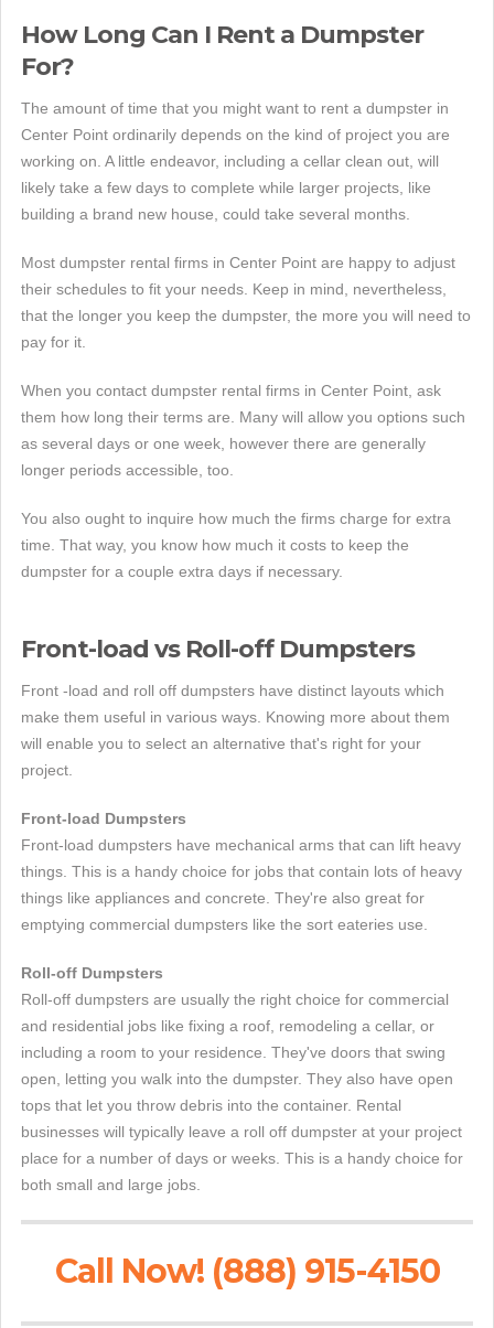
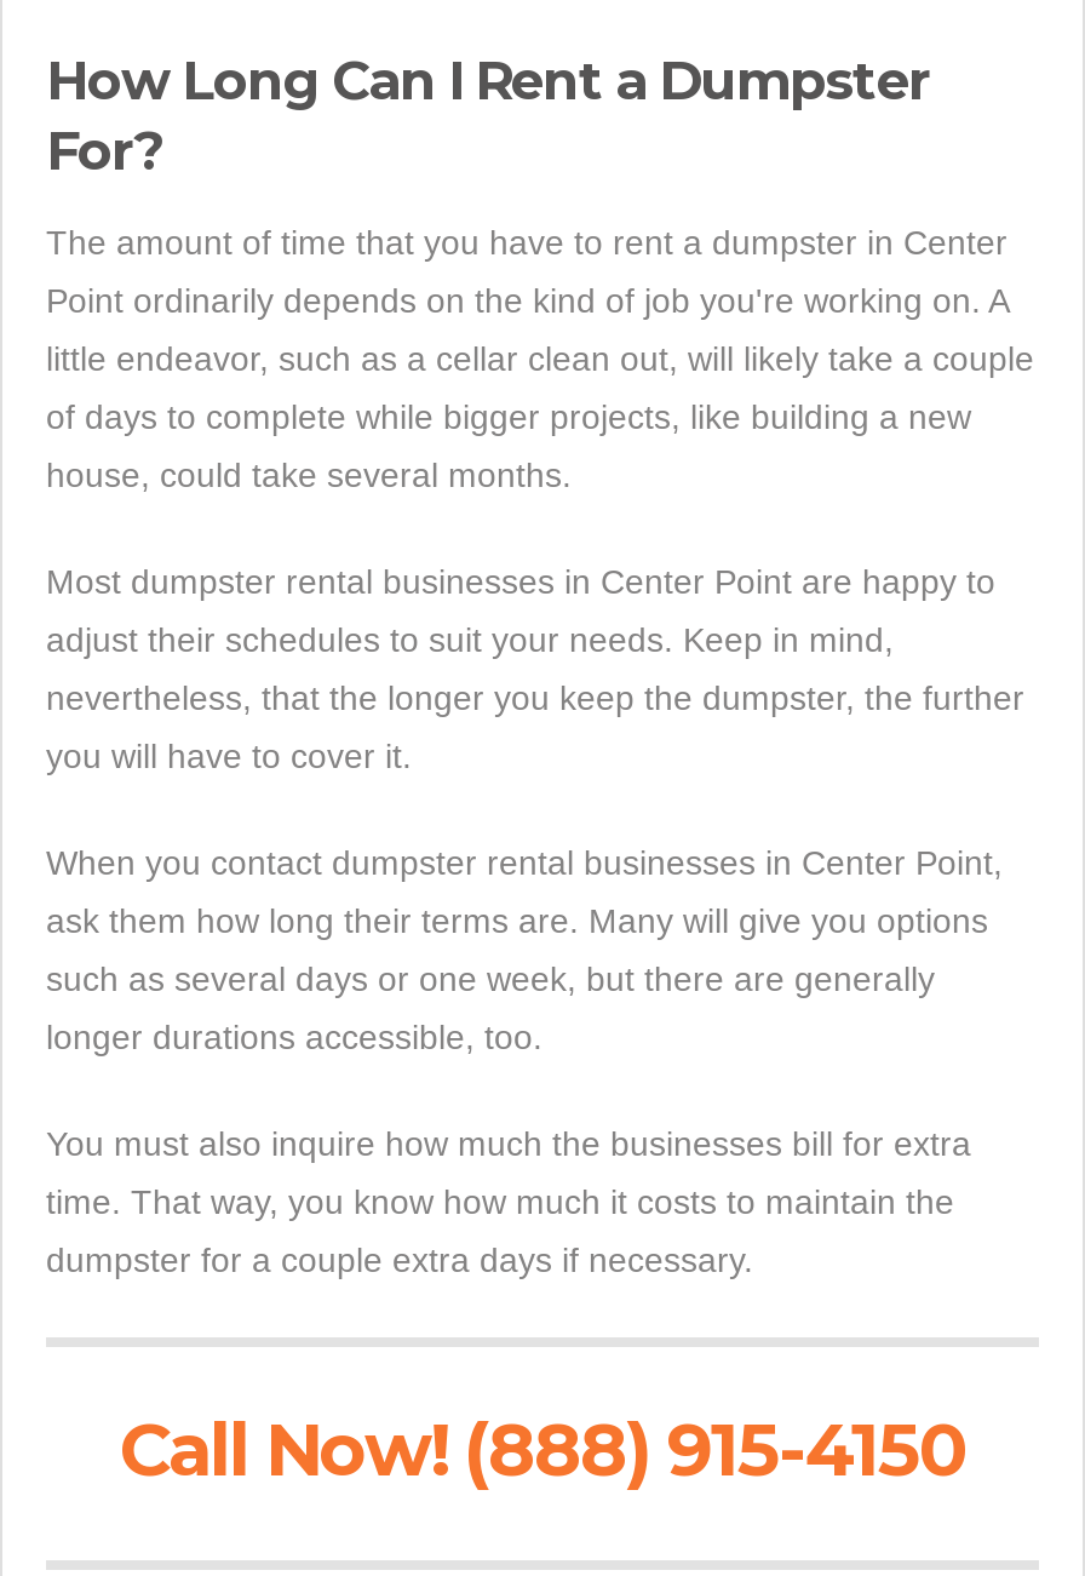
- The amount of time that you might want to rent a dumpster in
+ The amount of time that you have to rent a dumpster in Center

- Center Point ordinarily depends on the kind of project you are
+ Point ordinarily depends on the kind of job you're working on. A

- working on. A little endeavor, including a cellar clean out, will
+ little endeavor, such as a cellar clean out, will likely take a couple

- likely take a few days to complete while larger projects, like
+ of days to complete while bigger projects, like building a new

- building a brand new house, could take several months.
+ house, could take several months.

- Most dumpster rental firms in Center Point are happy to adjust
+ Most dumpster rental businesses in Center Point are happy to

- their schedules to fit your needs. Keep in mind, nevertheless,
+ adjust their schedules to suit your needs. Keep in mind,

- that the longer you keep the dumpster, the more you will need to
+ nevertheless, that the longer you keep the dumpster, the further

- pay for it.
+ you will have to cover it.

- When you contact dumpster rental firms in Center Point, ask
+ When you contact dumpster rental businesses in Center Point,

- them how long their terms are. Many will allow you options such
+ ask them how long their terms are. Many will give you options

- as several days or one week, however there are generally
+ such as several days or one week, but there are generally

- longer periods accessible, too.
+ longer durations accessible, too.

- You also ought to inquire how much the firms charge for extra
+ You must also inquire how much the businesses bill for extra

- time. That way, you know how much it costs to keep the
+ time. That way, you know how much it costs to maintain the

- Front-load vs Roll-off Dumpsters
- Front -load and roll off dumpsters have distinct layouts which
- make them useful in various ways. Knowing more about them
- will enable you to select an alternative that's right for your
- project.
- Front-load Dumpsters
- Front-load dumpsters have mechanical arms that can lift heavy
- things. This is a handy choice for jobs that contain lots of heavy
- things like appliances and concrete. They're also great for
- emptying commercial dumpsters like the sort eateries use.
- Roll-off Dumpsters
- Roll-off dumpsters are usually the right choice for commercial
- and residential jobs like fixing a roof, remodeling a cellar, or
- including a room to your residence. They've doors that swing
- open, letting you walk into the dumpster. They also have open
- tops that let you throw debris into the container. Rental
- businesses will typically leave a roll off dumpster at your project
- place for a number of days or weeks. This is a handy choice for
- both small and large jobs.
